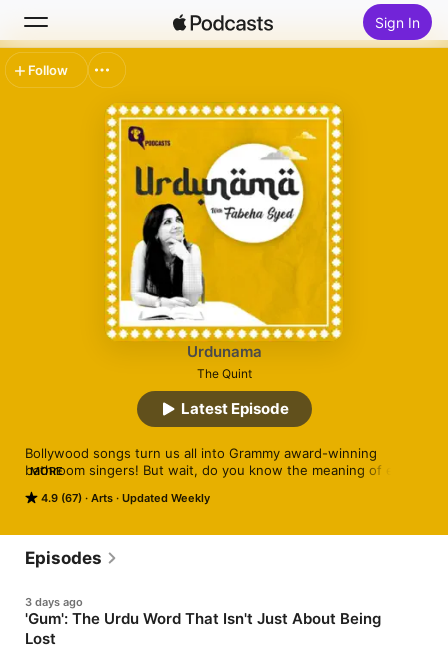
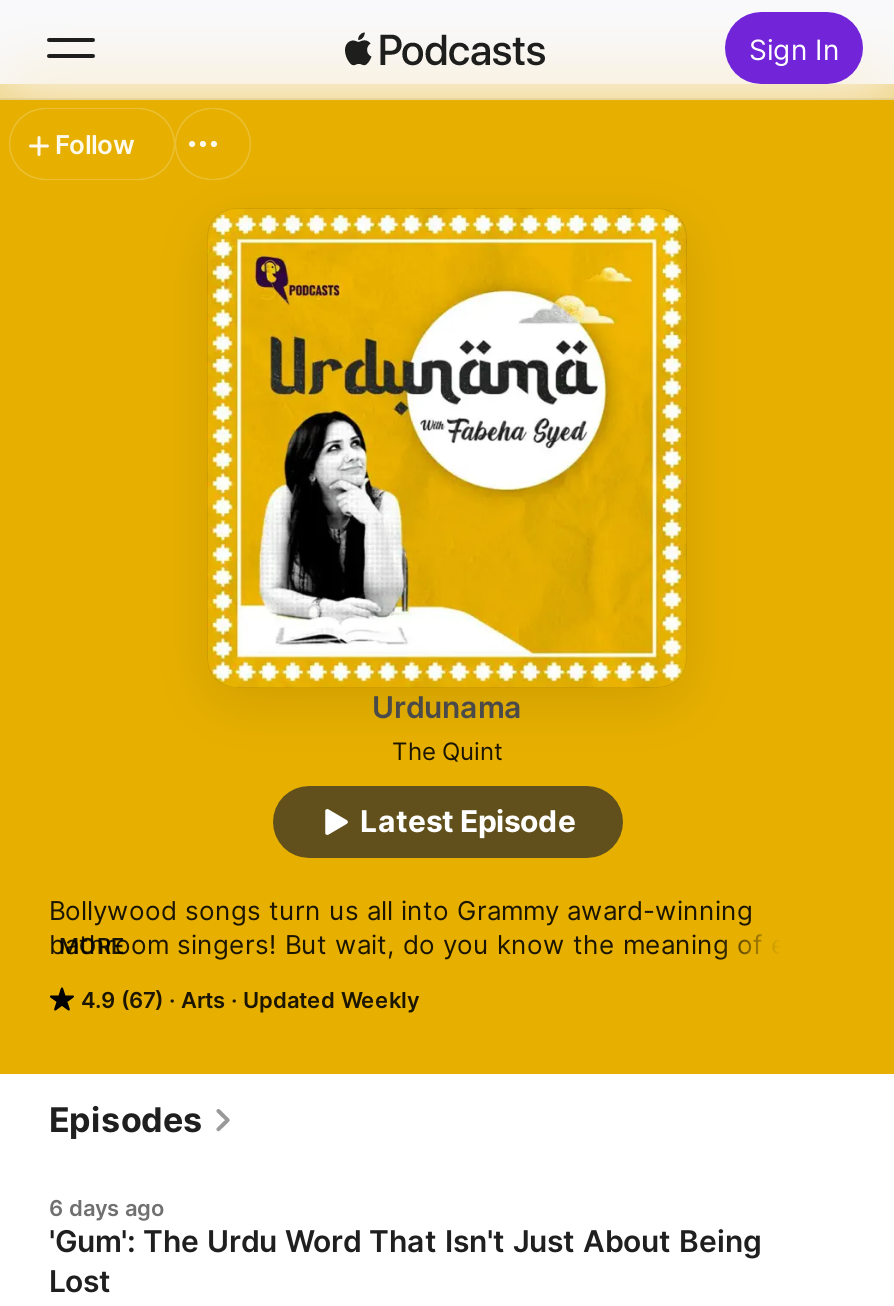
- 3 days ago
+ 6 days ago
